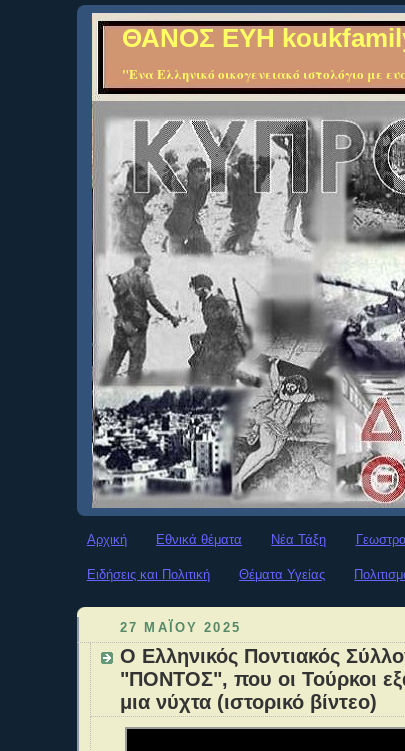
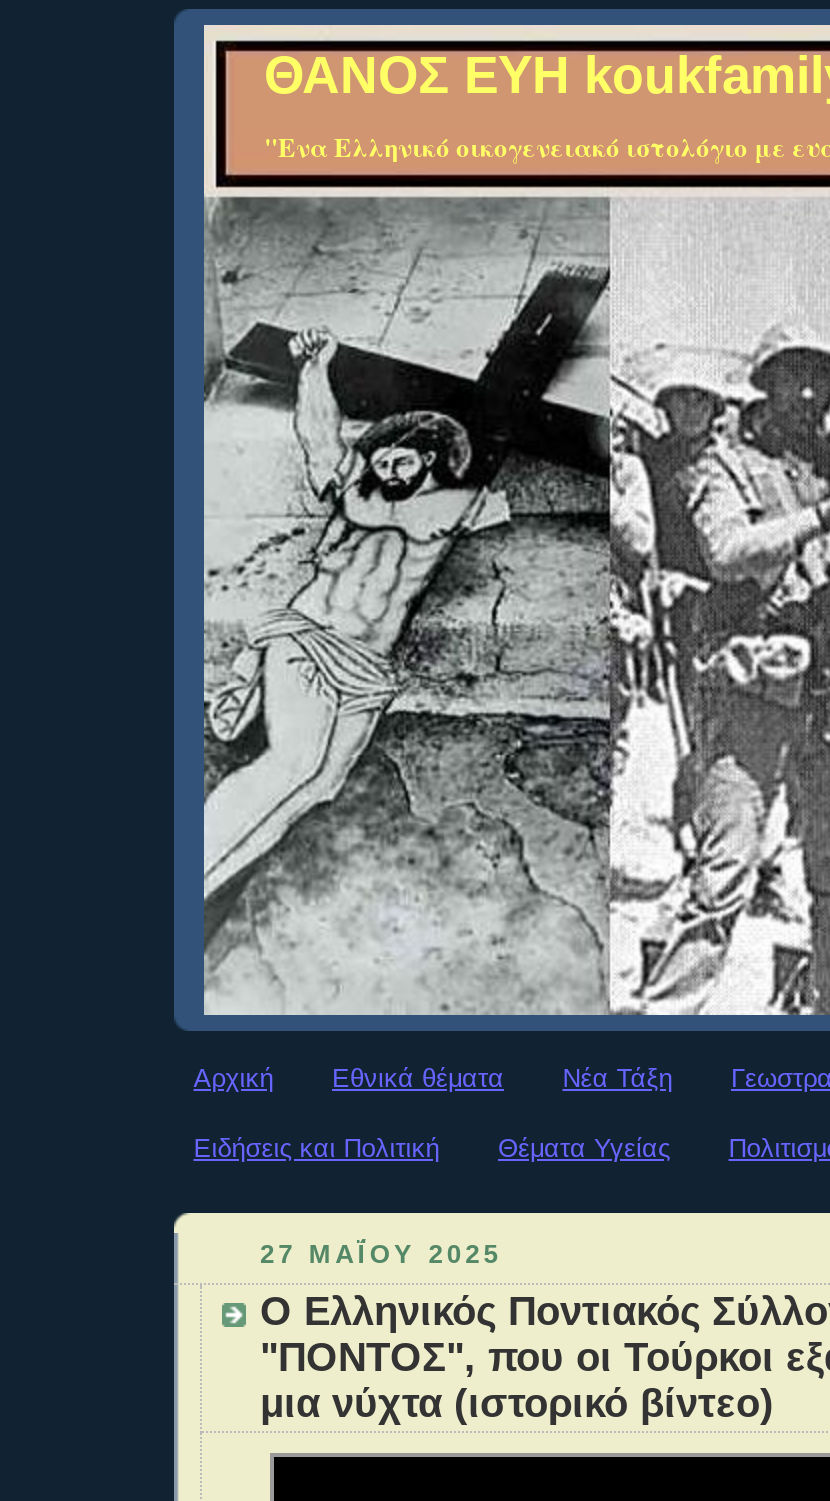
- [image]
+ [image]
